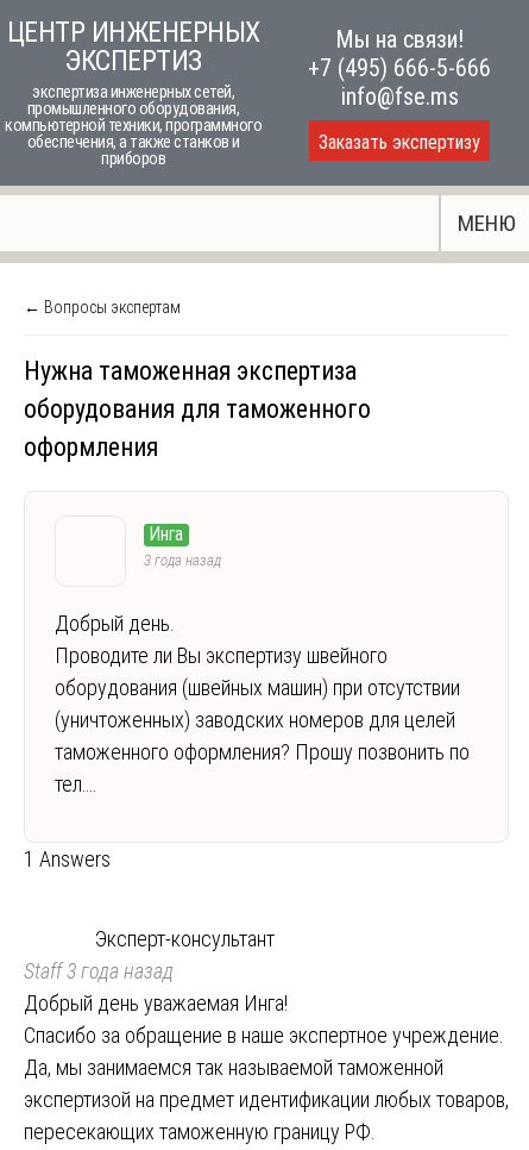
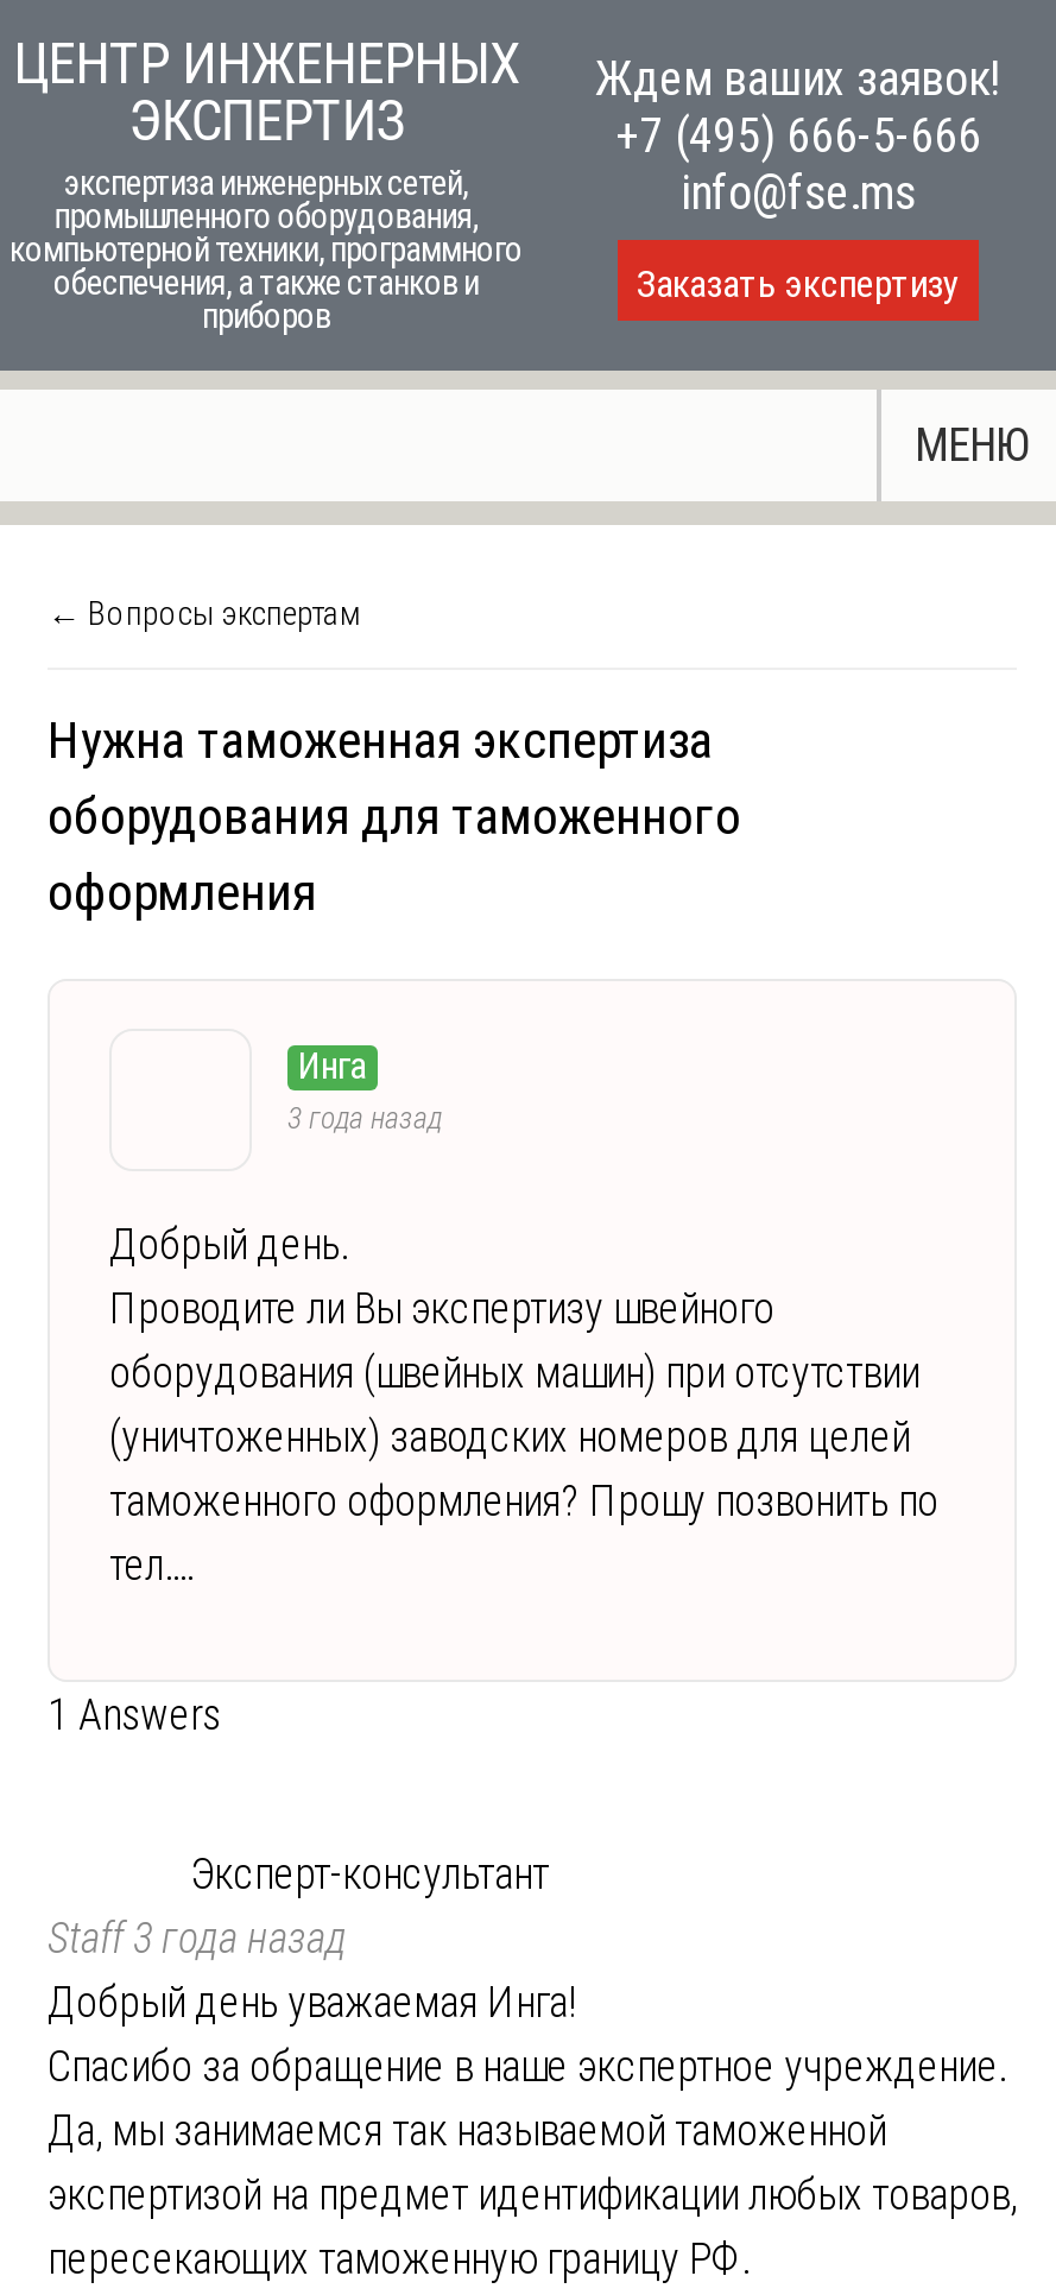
- Мы на связи!
+ Ждем ваших заявок!
